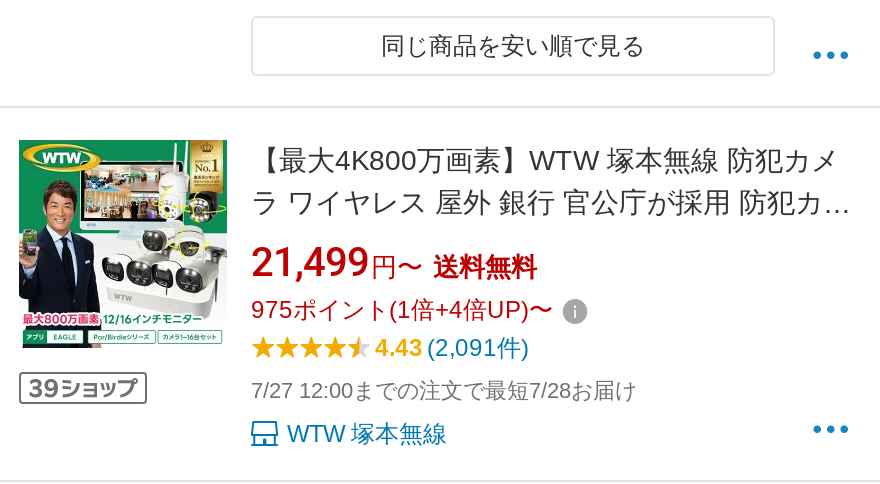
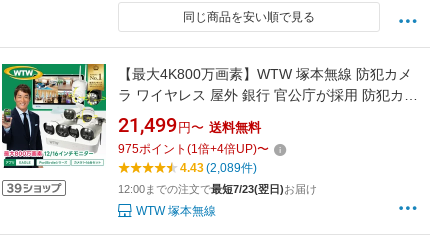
- 4.43 (2,091件)
+ 4.43 (2,089件)

- 7/27 12:00までの注文で最短7/28お届け
+ 12:00までの注文で最短7/23(翌日)お届け
